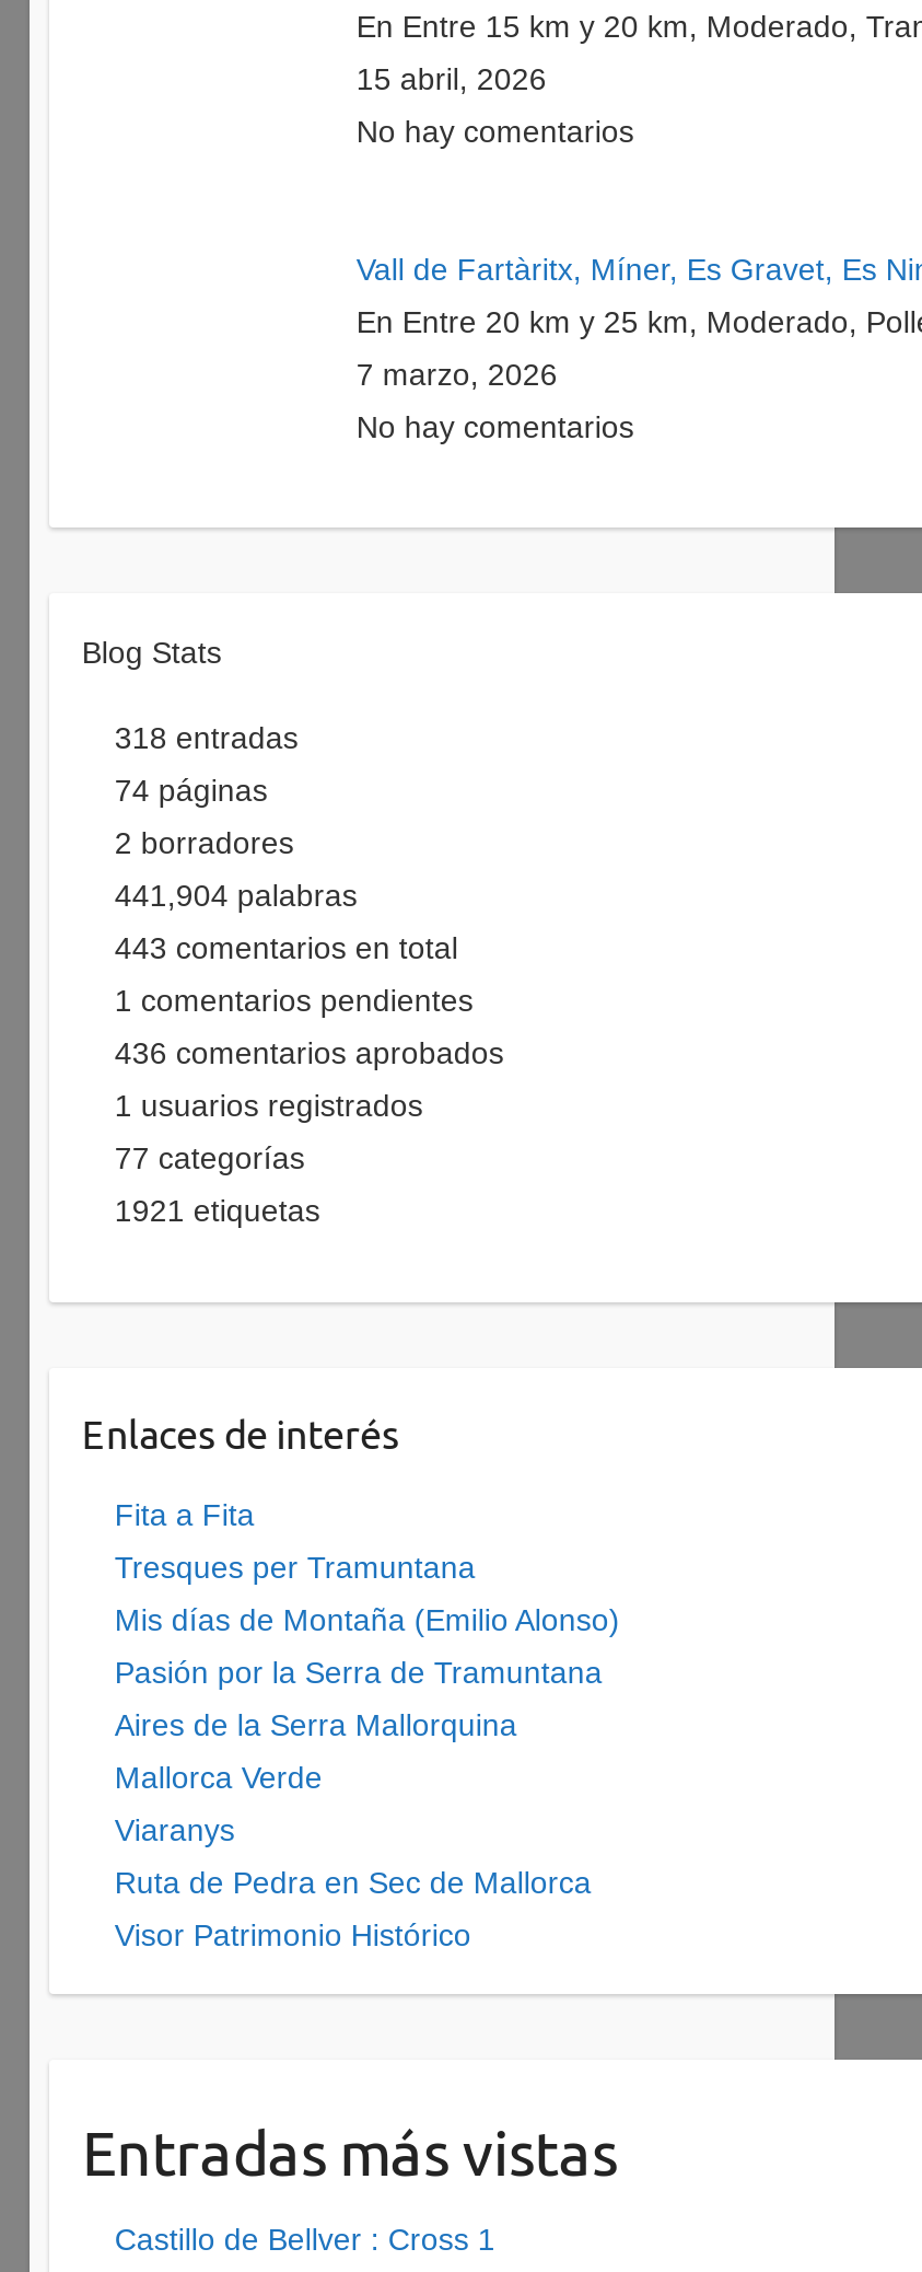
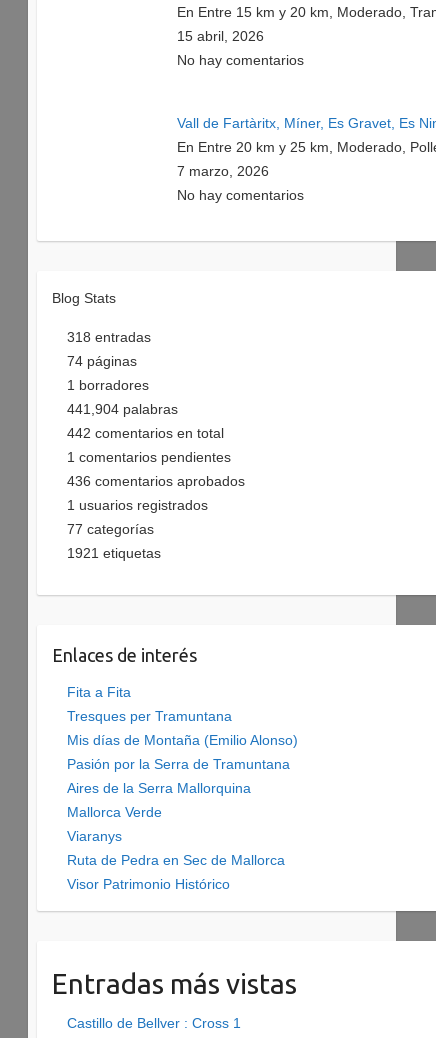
- 2 borradores
+ 1 borradores

- 443 comentarios en total
+ 442 comentarios en total
